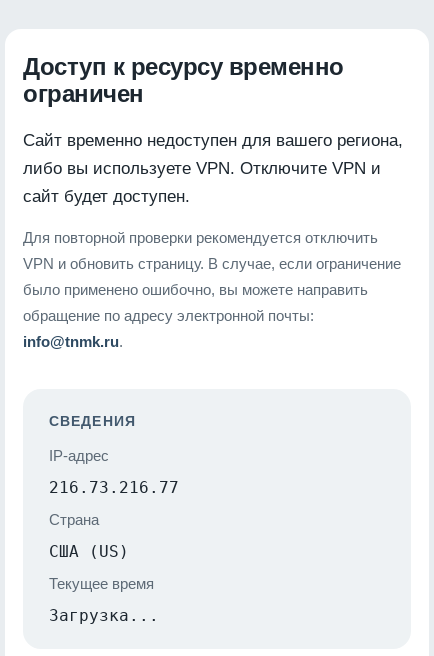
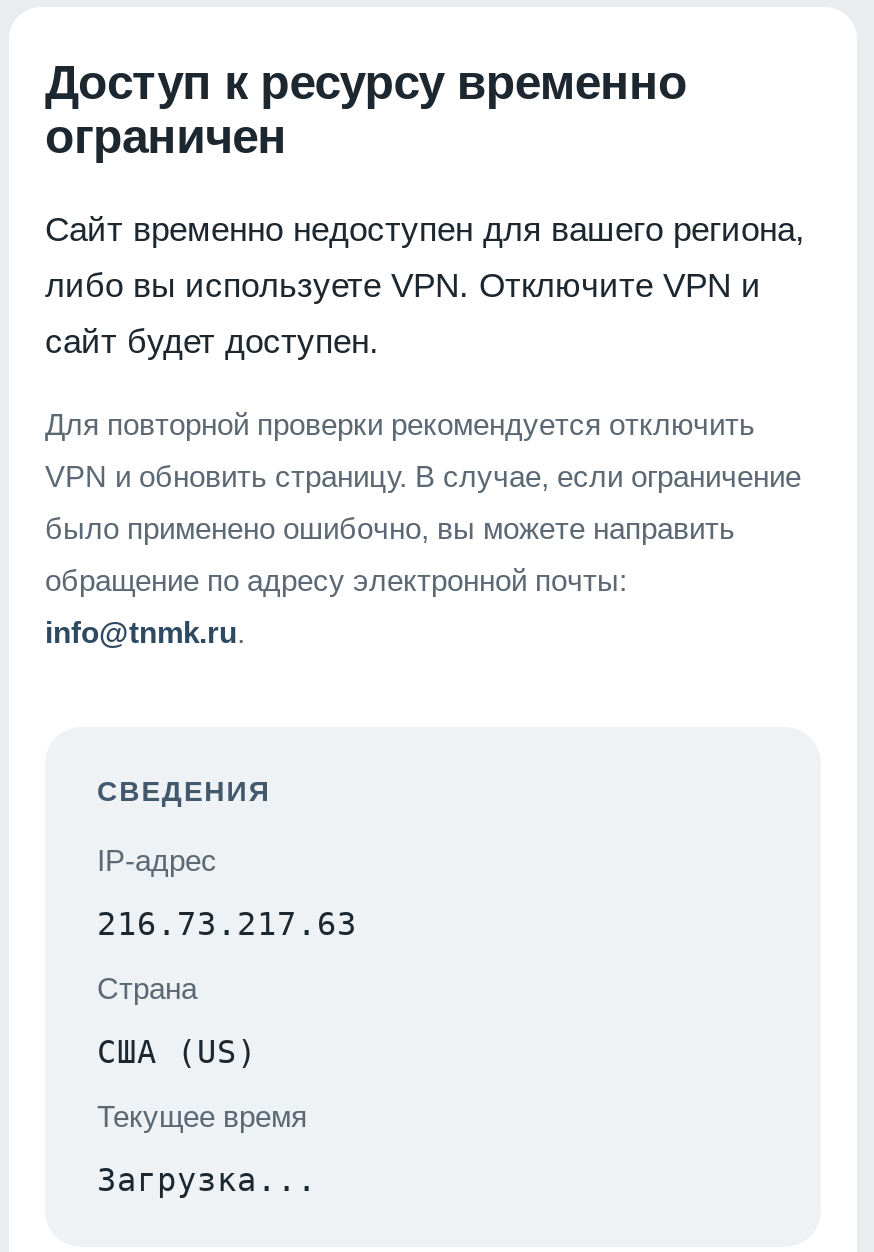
- 216.73.216.77
+ 216.73.217.63
